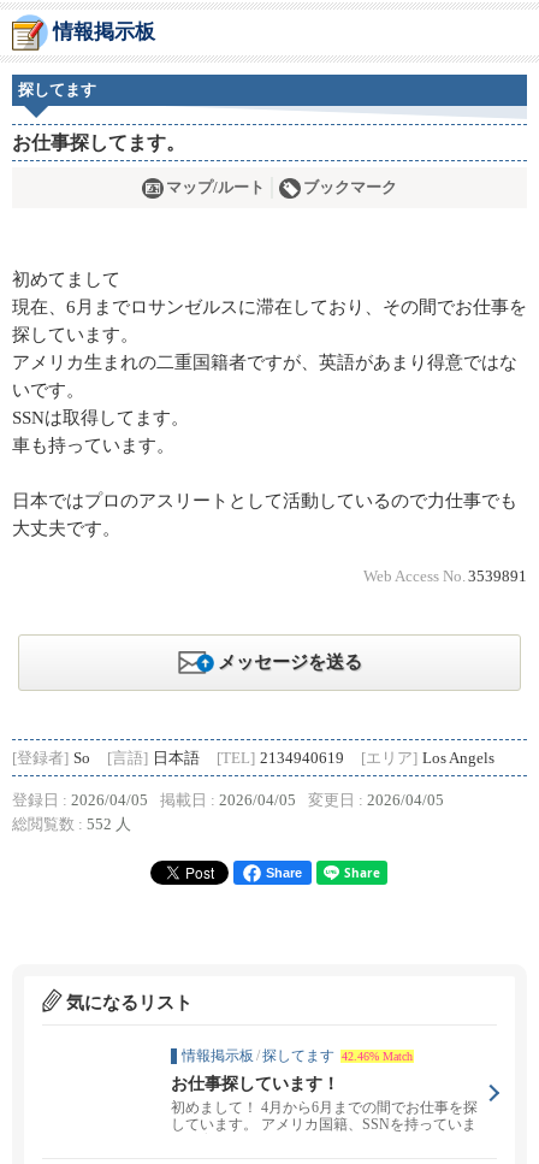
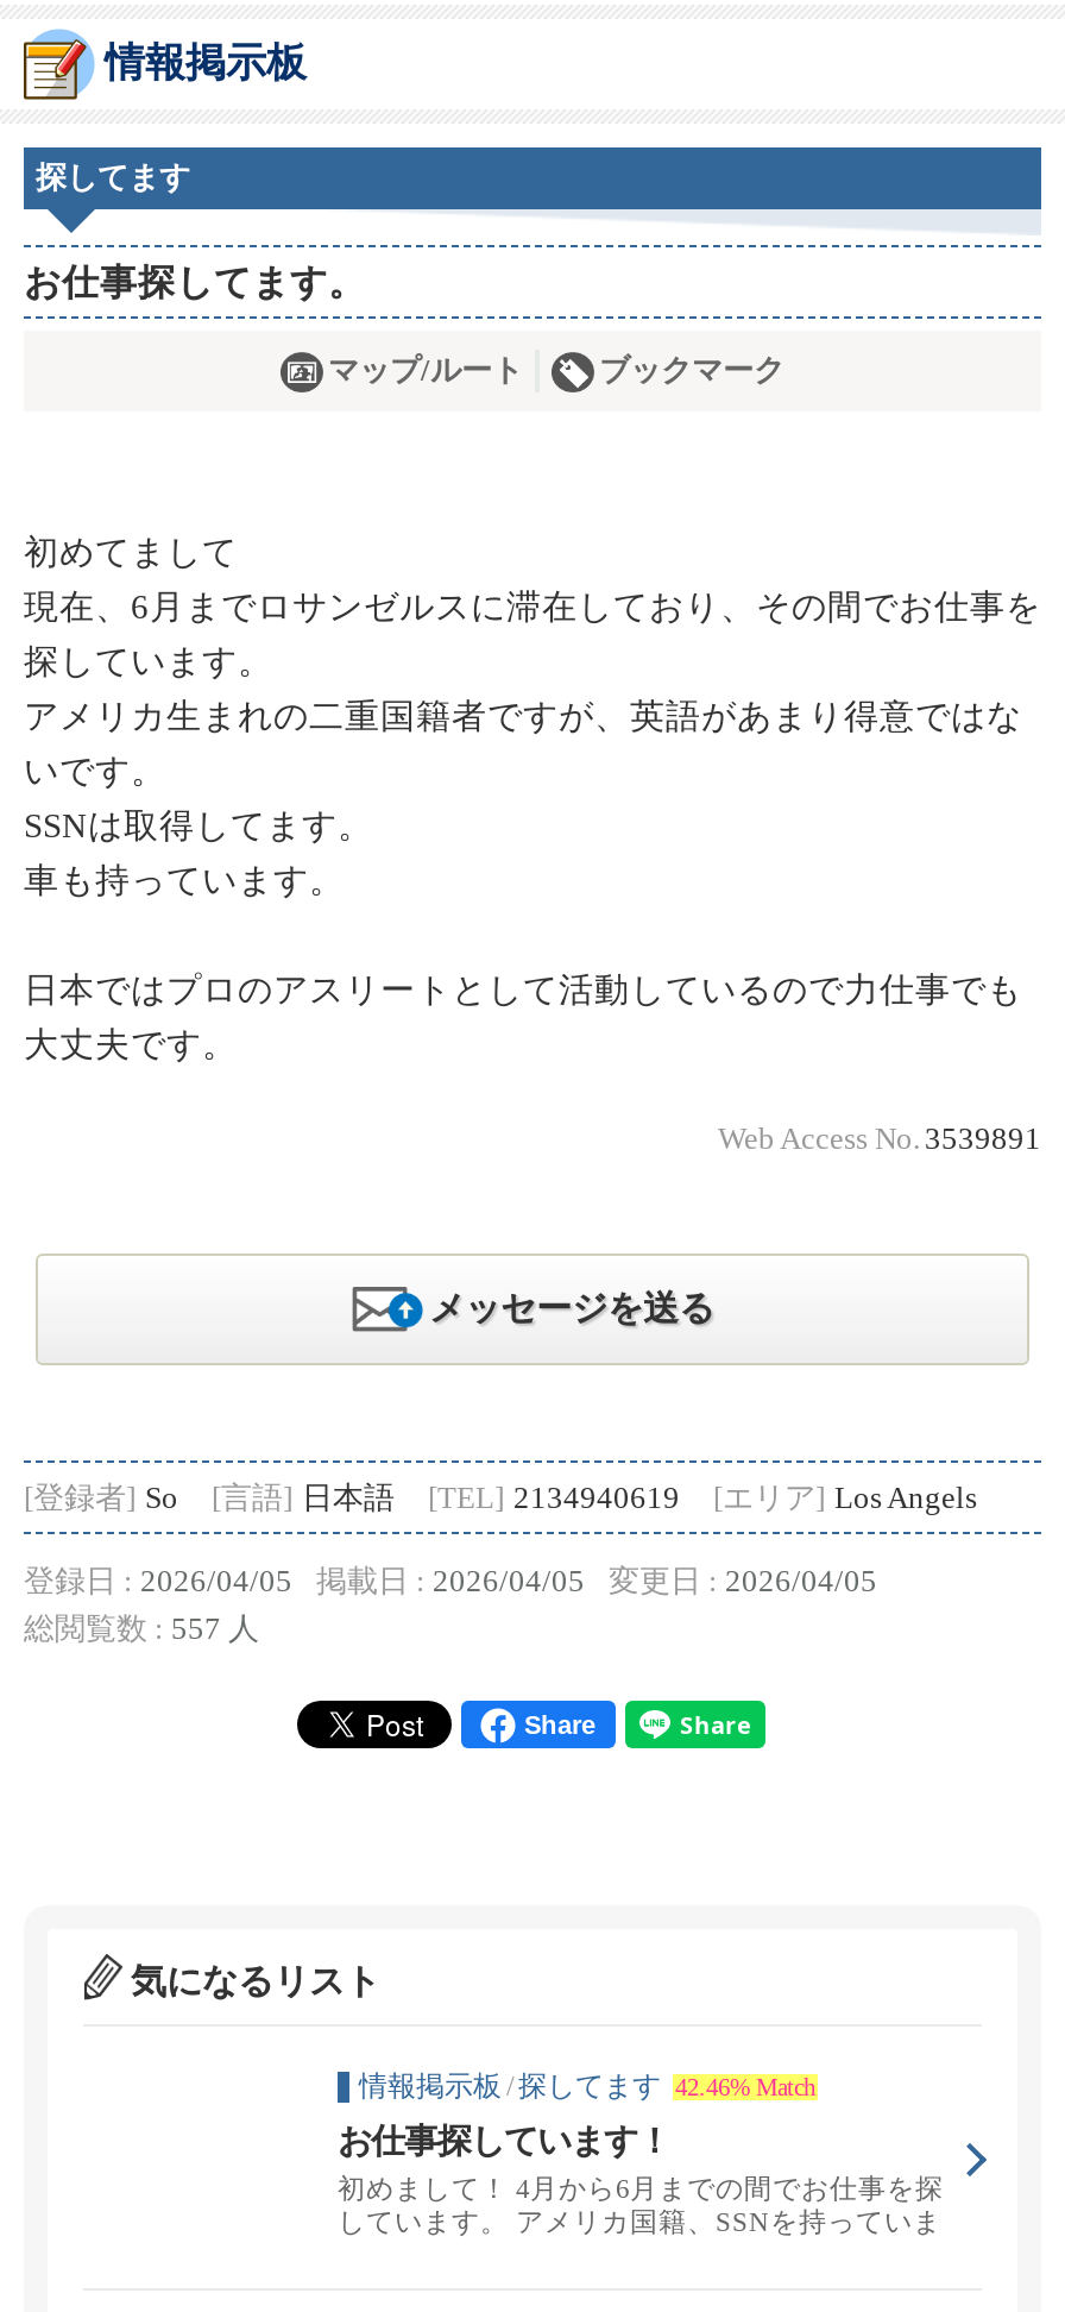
- 総閲覧数 : 552 人
+ 総閲覧数 : 557 人
